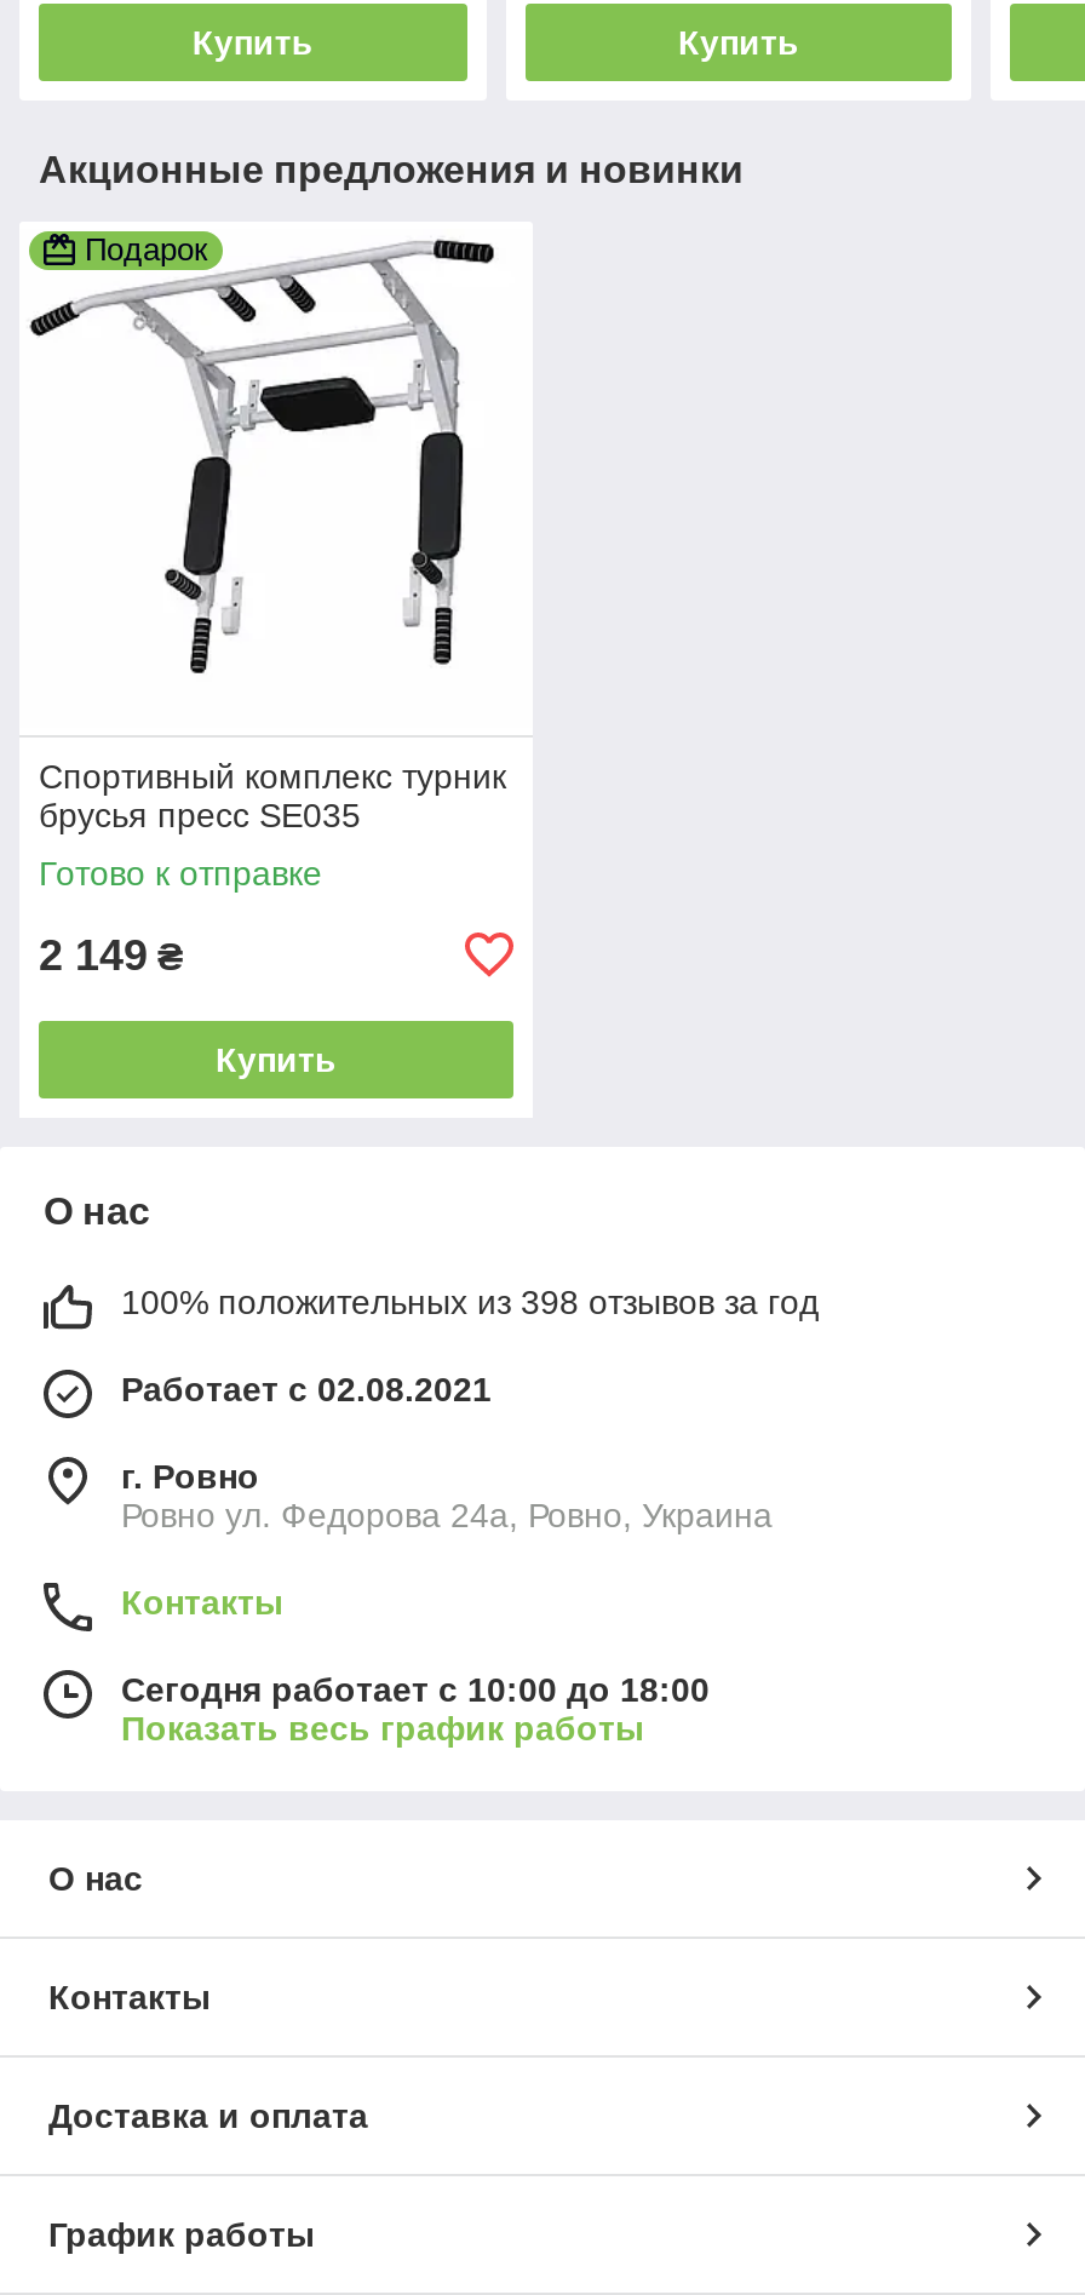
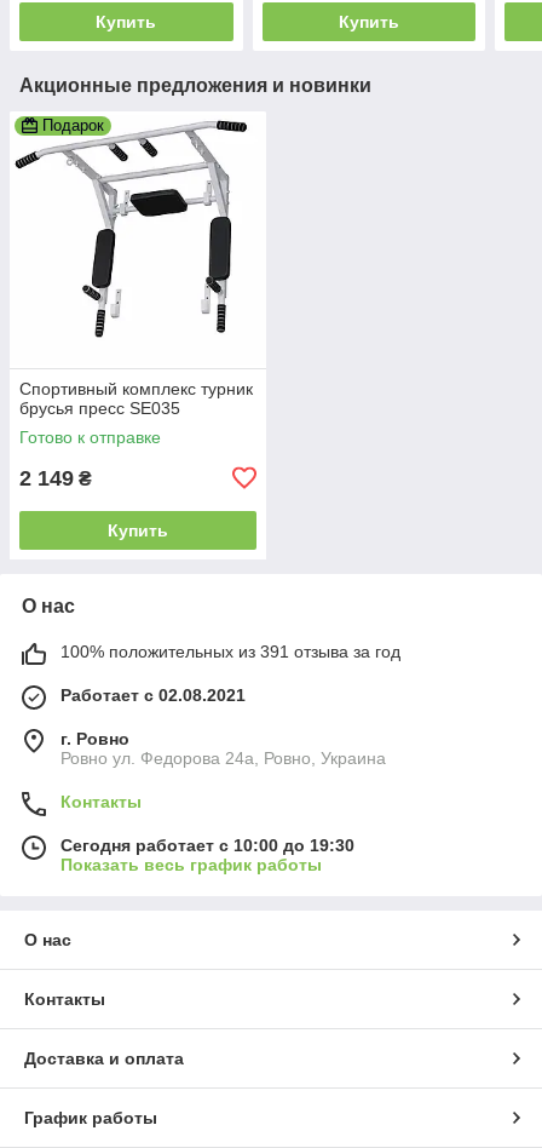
- 100% положительных из 398 отзывов за год
+ 100% положительных из 391 отзыва за год

- Сегодня работает с 10:00 до 18:00
+ Сегодня работает с 10:00 до 19:30
